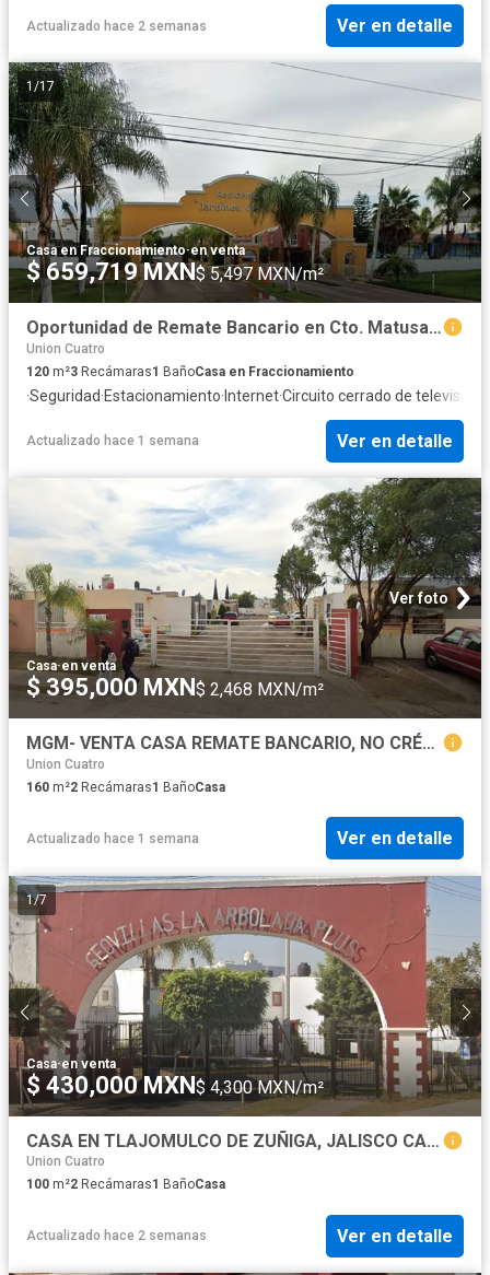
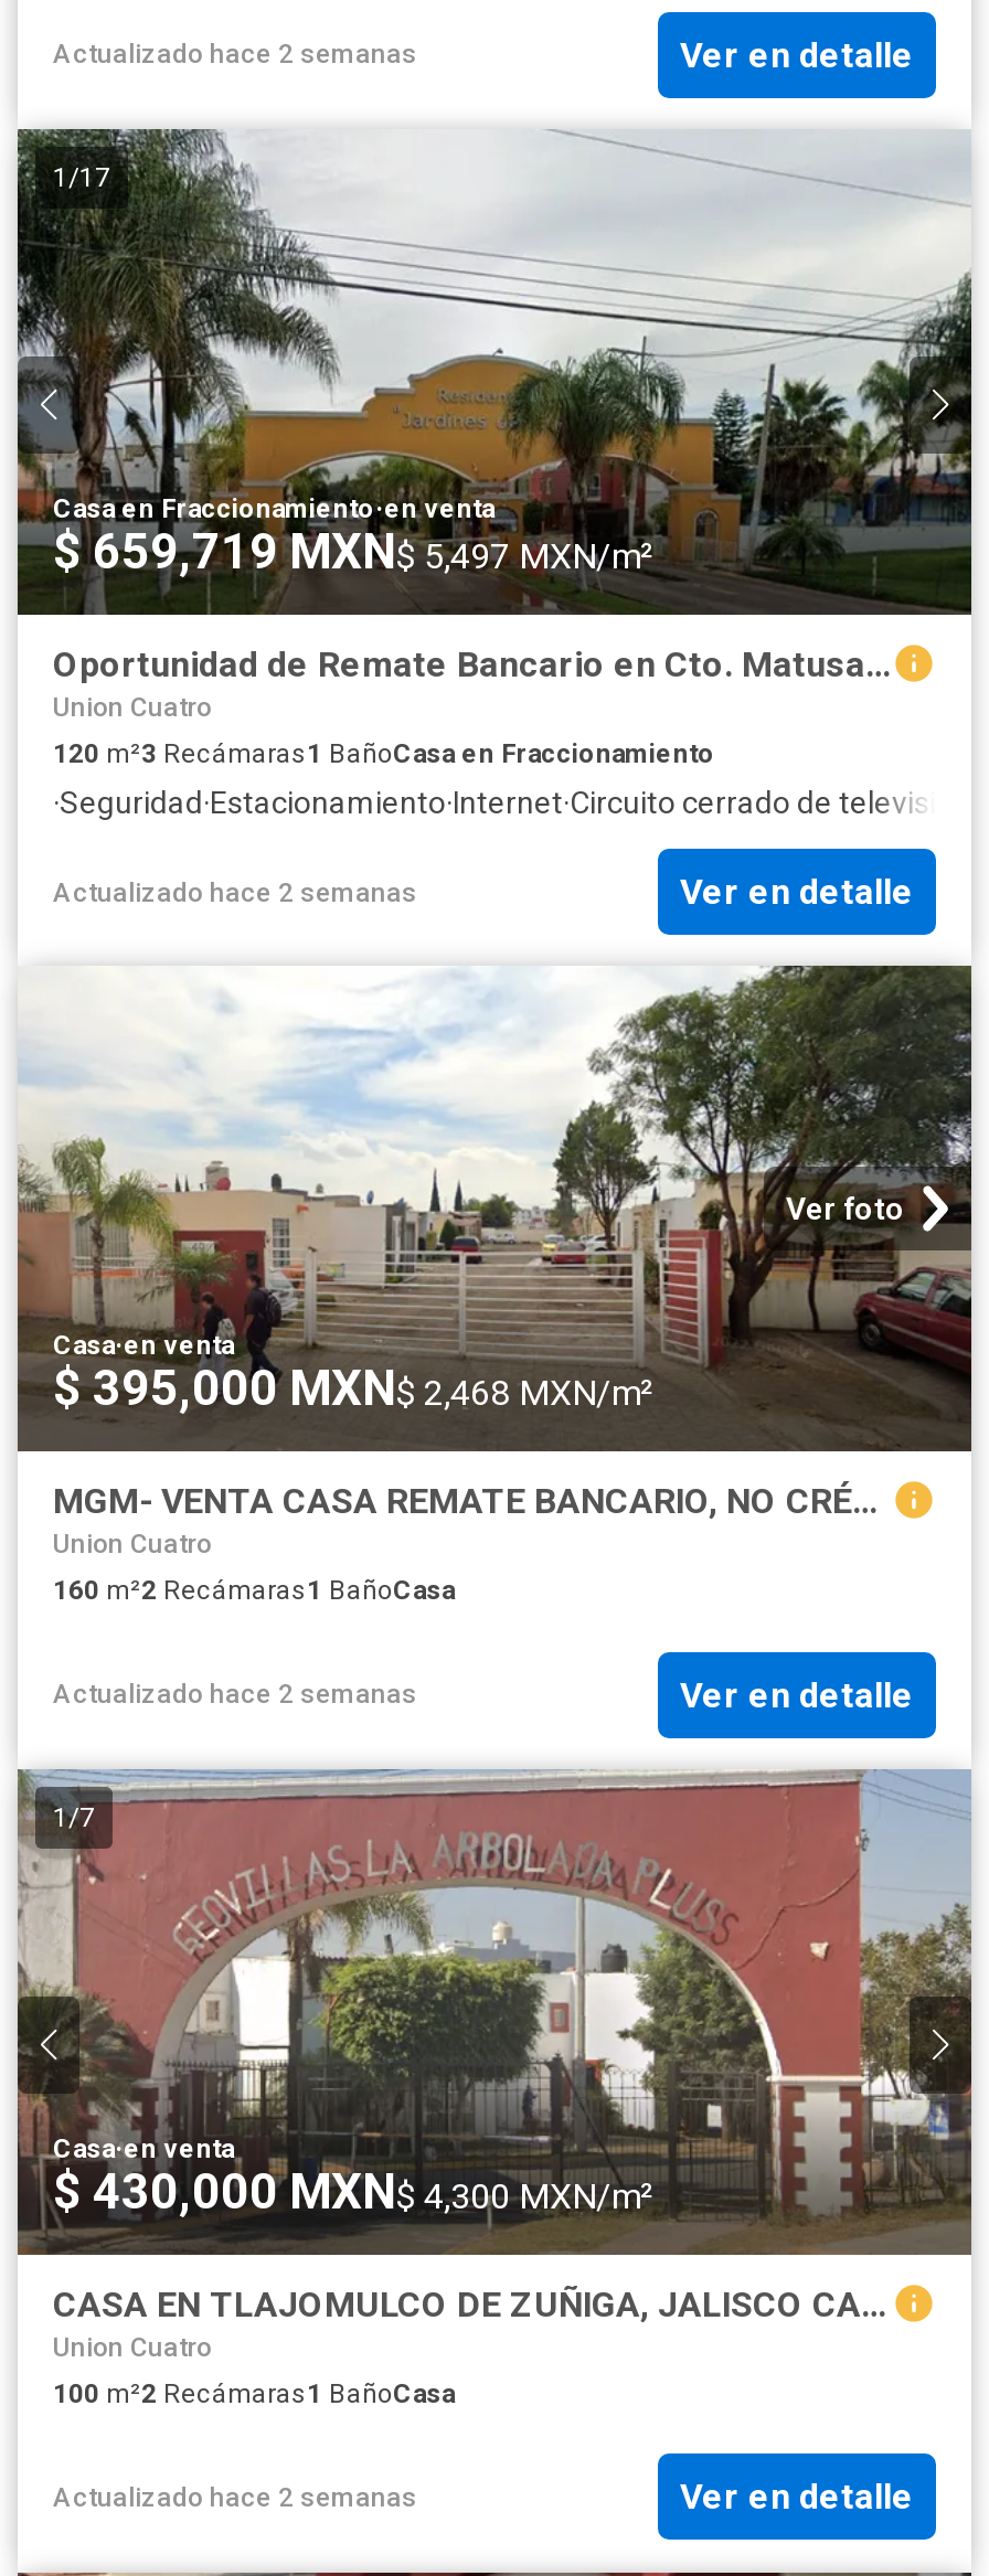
- Actualizado hace 1 semana
+ Actualizado hace 2 semanas

- Actualizado hace 1 semana
+ Actualizado hace 2 semanas
